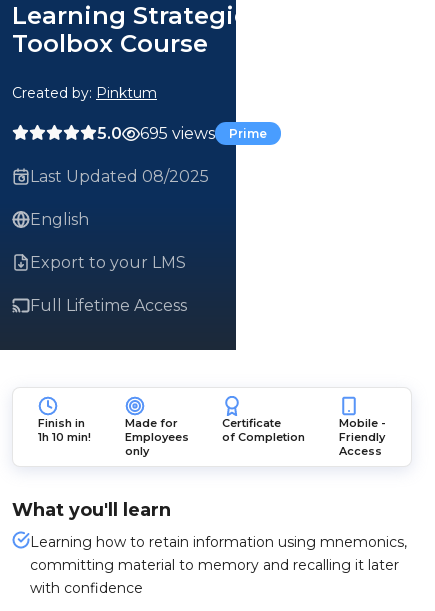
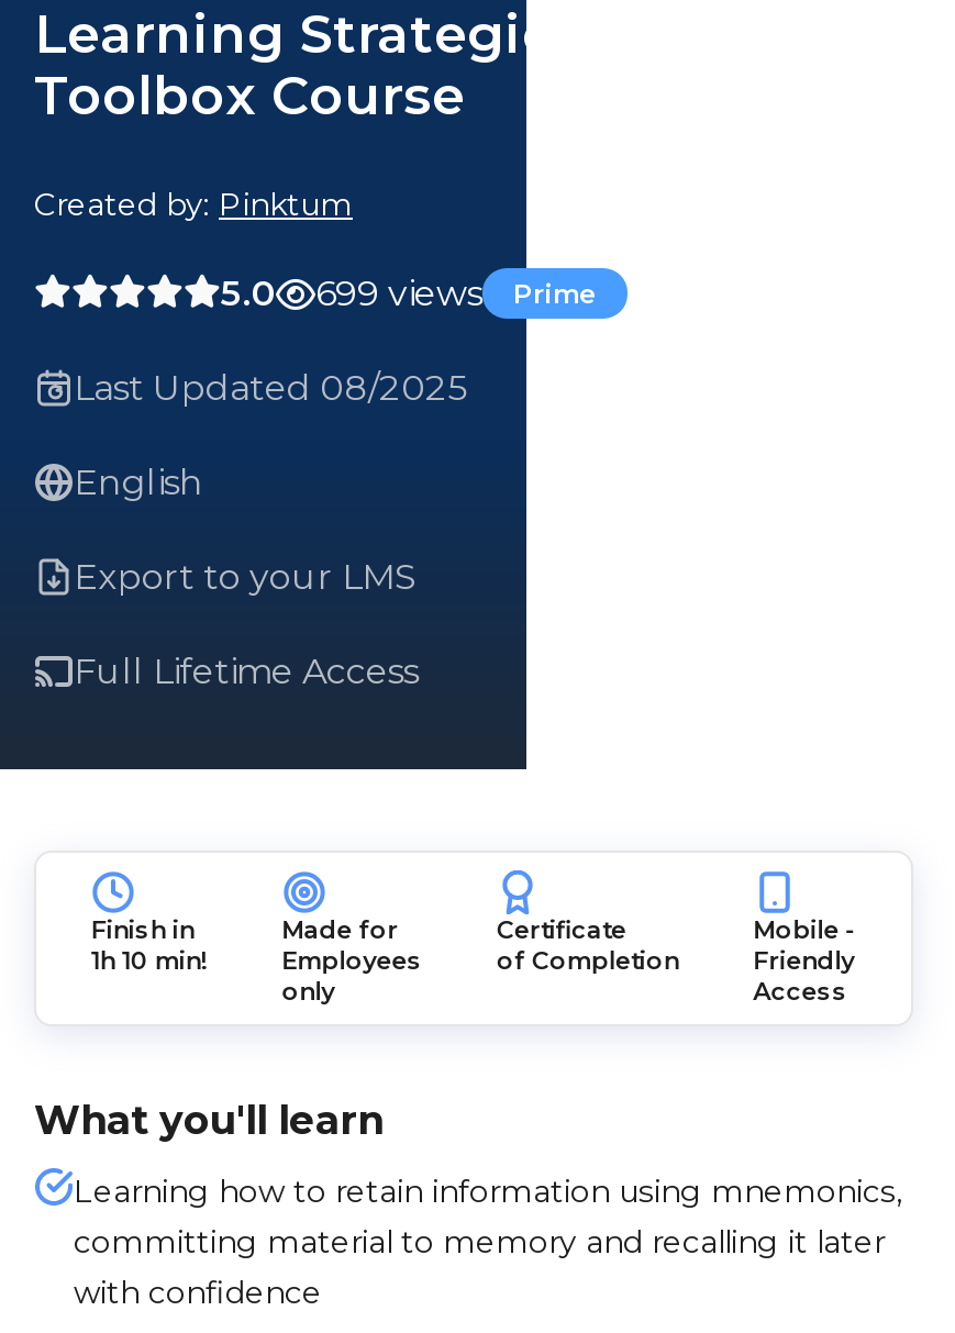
- 5.0 695 views Prime
+ 5.0 699 views Prime
